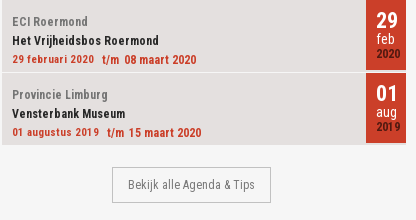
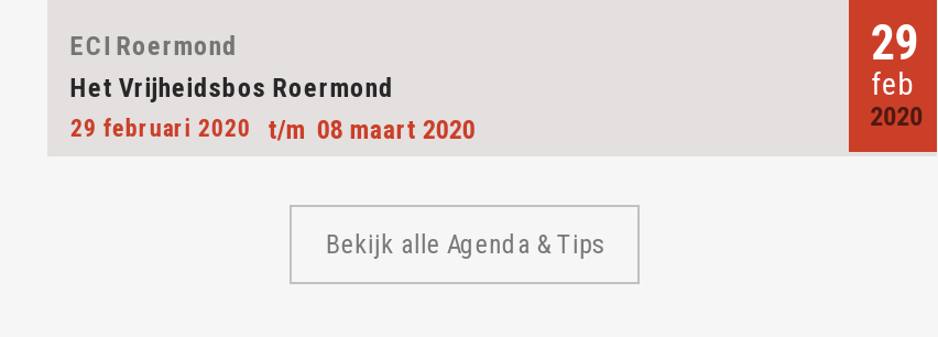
- 01
- aug
- 2019

- Provincie Limburg
- Vensterbank Museum
- 01 augustus 2019
- 15 maart 2020
